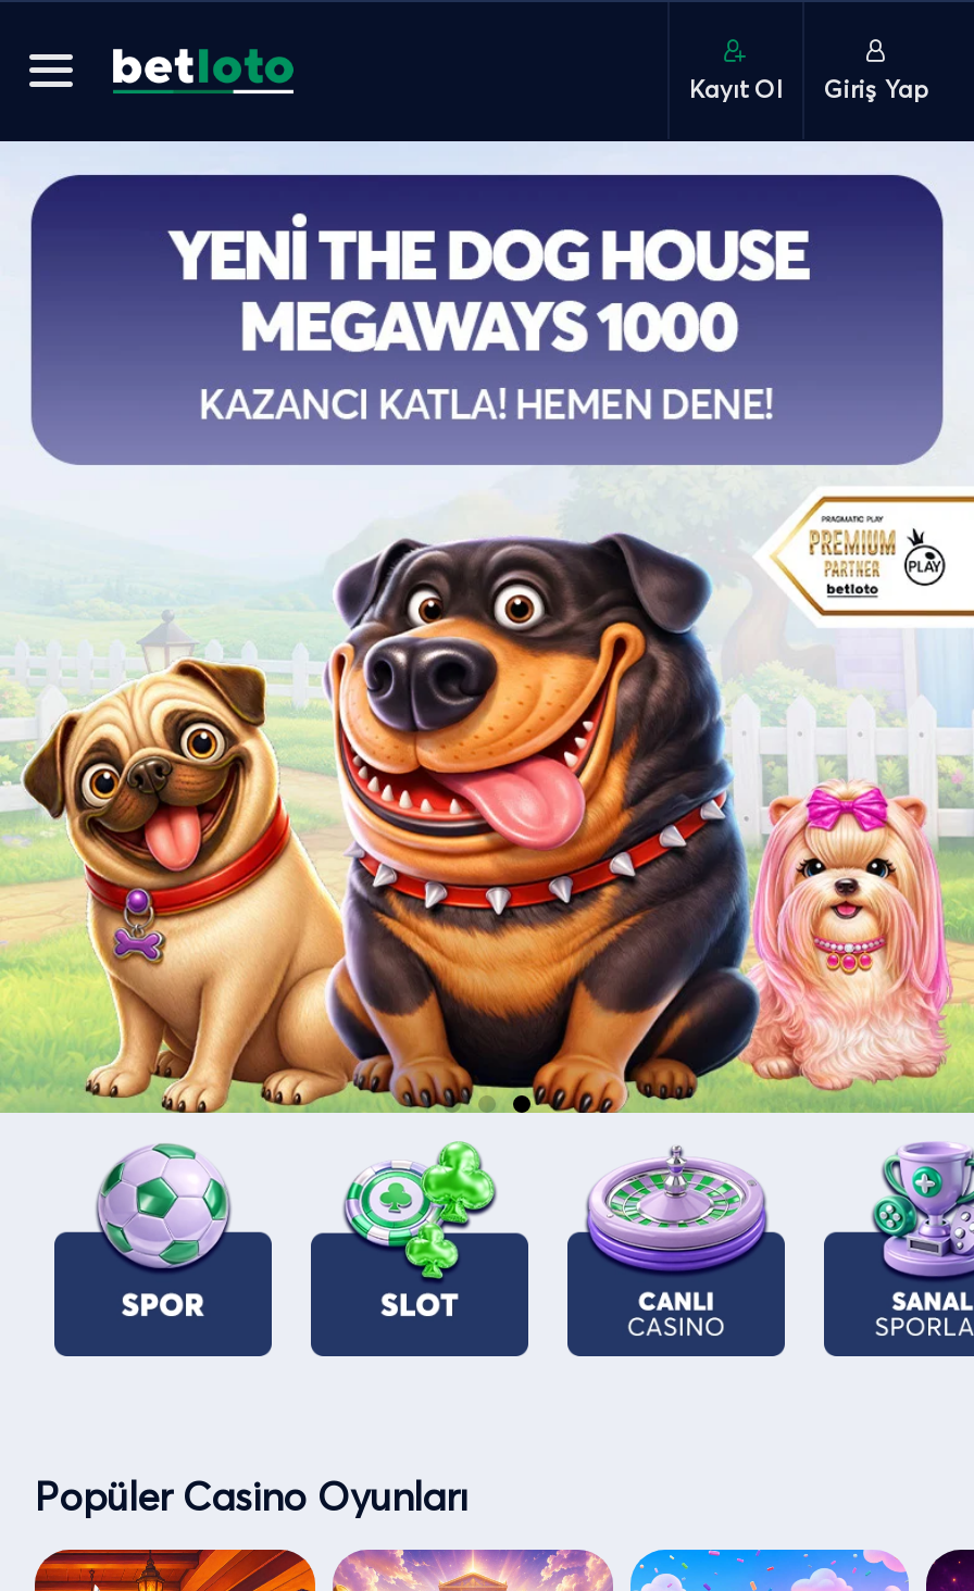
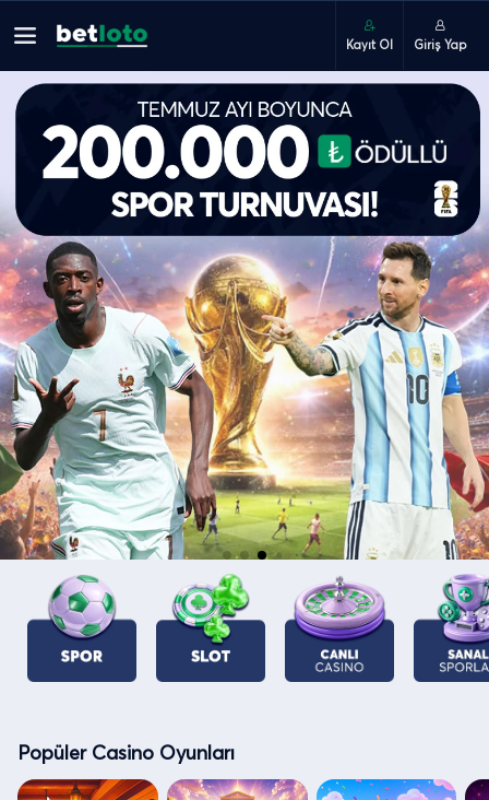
- [image]
+ [image]
